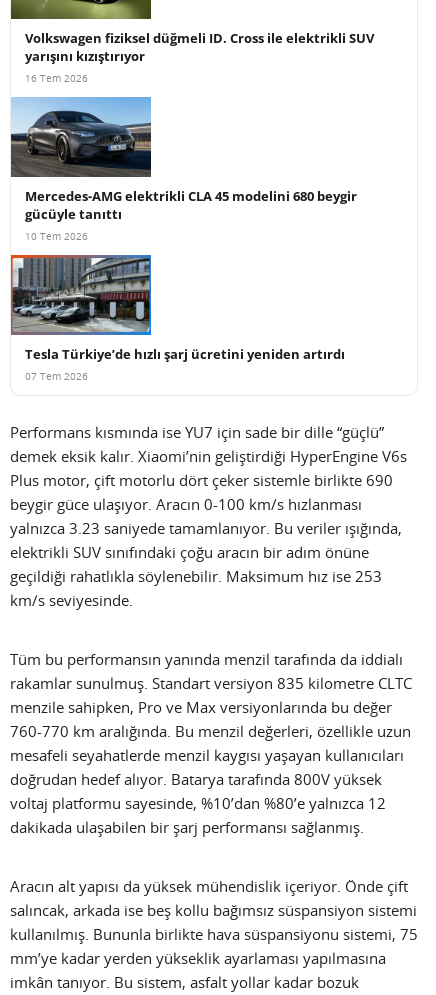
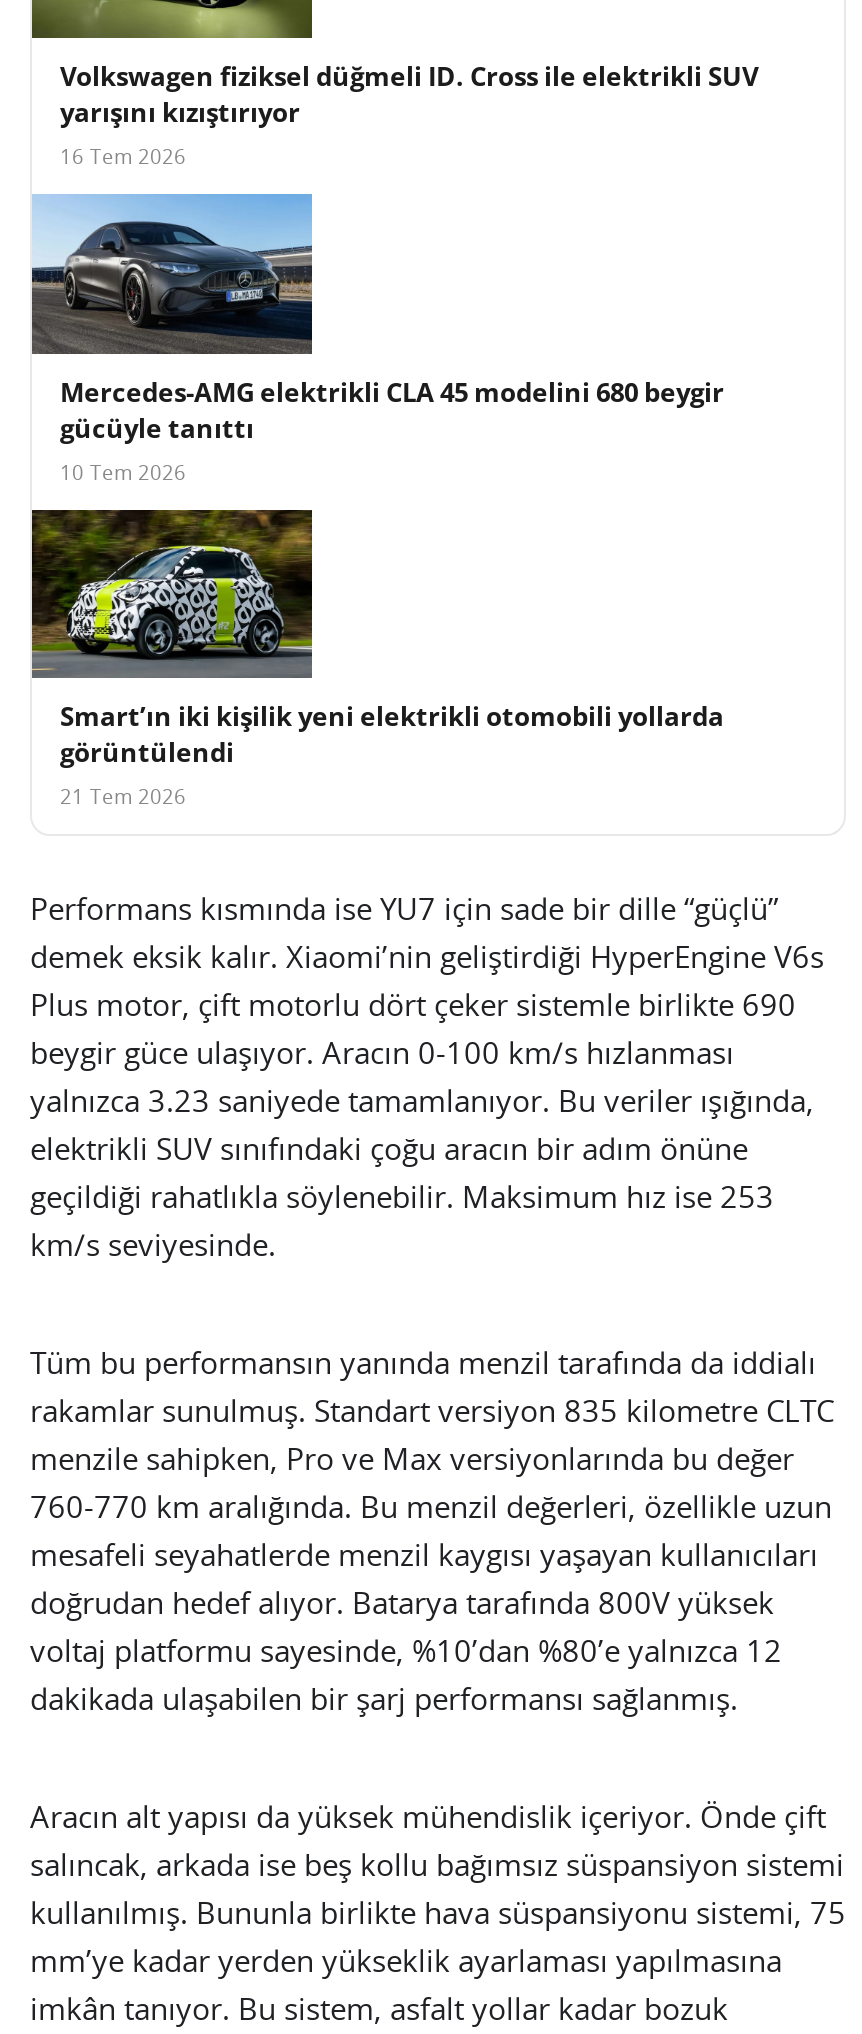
- [image]
- Tesla Türkiye’de hızlı şarj ücretini yeniden artırdı
- 07 Tem 2026
+ [image]
+ Smart’ın iki kişilik yeni elektrikli otomobili yollarda
+ görüntülendi
+ 21 Tem 2026
